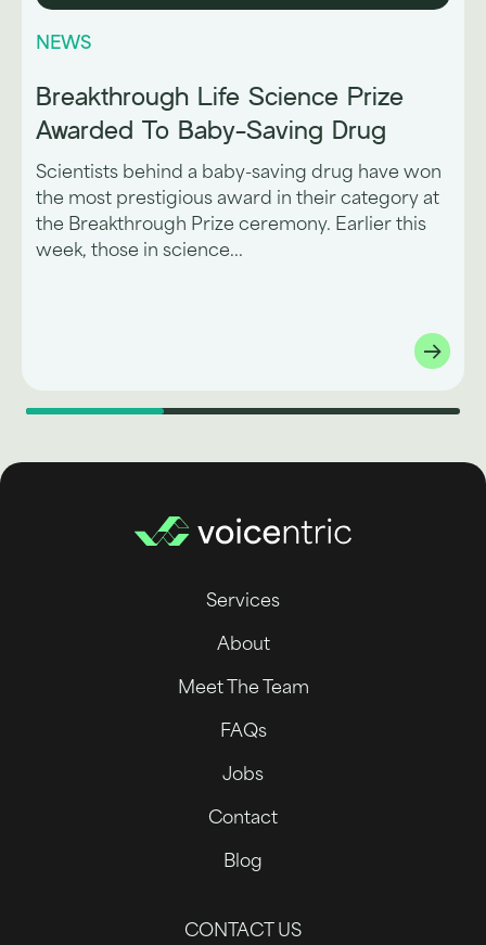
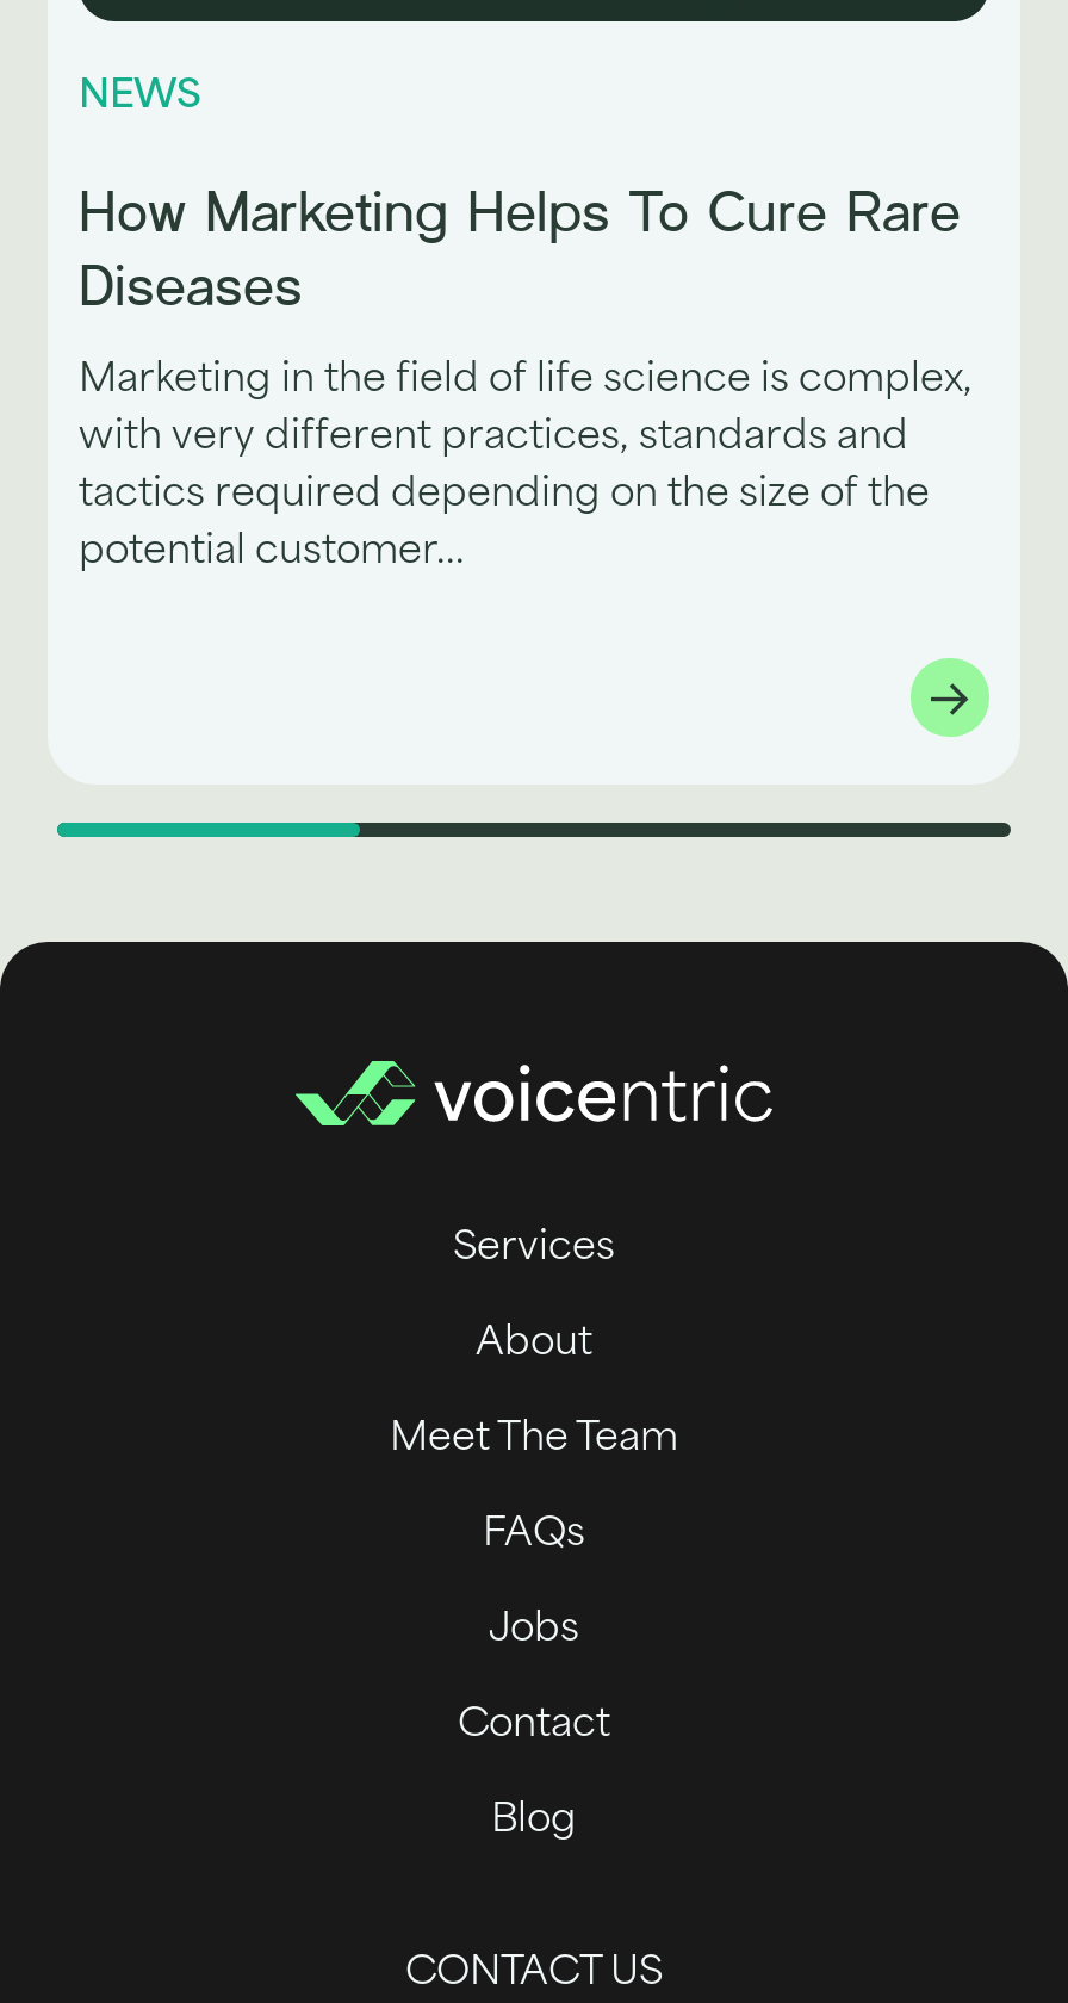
- Breakthrough Life Science Prize
- Awarded To Baby-Saving Drug
+ How Marketing Helps To Cure Rare
+ Diseases

- Scientists behind a baby-saving drug have won
+ Marketing in the field of life science is complex,

- the most prestigious award in their category at
+ with very different practices, standards and

- the Breakthrough Prize ceremony. Earlier this
+ tactics required depending on the size of the

- week, those in science...
+ potential customer...
